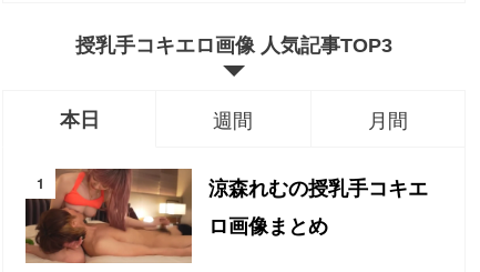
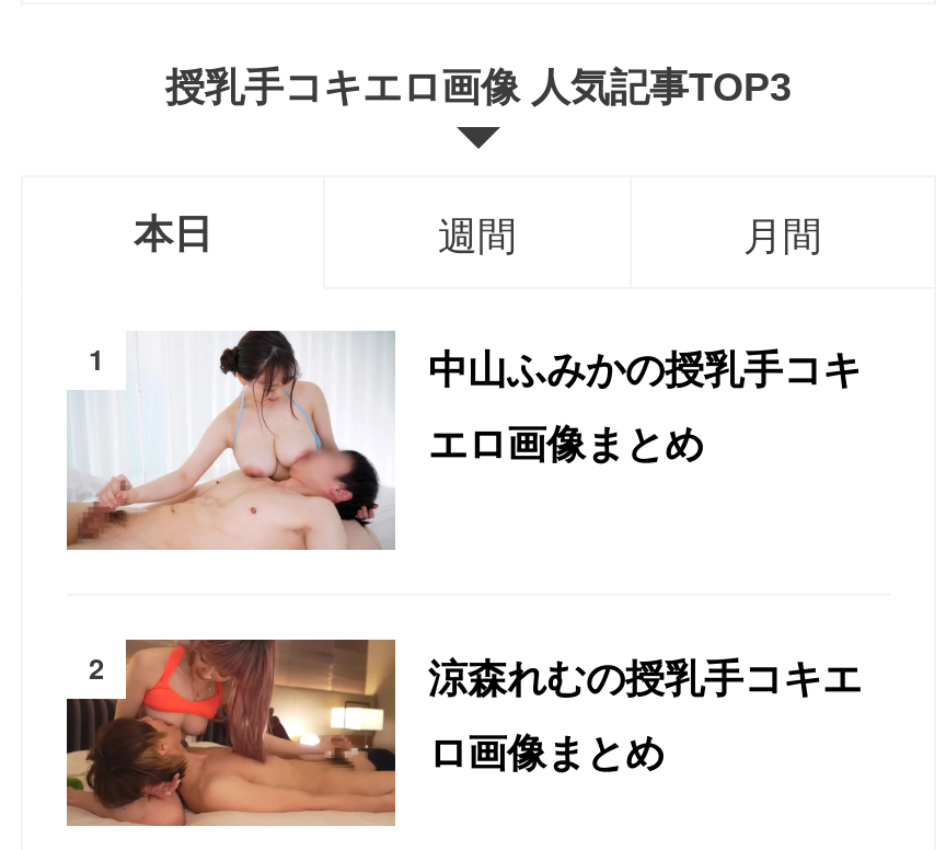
+ [image]
+ 中山ふみかの授乳手コキ
+ エロ画像まとめ
